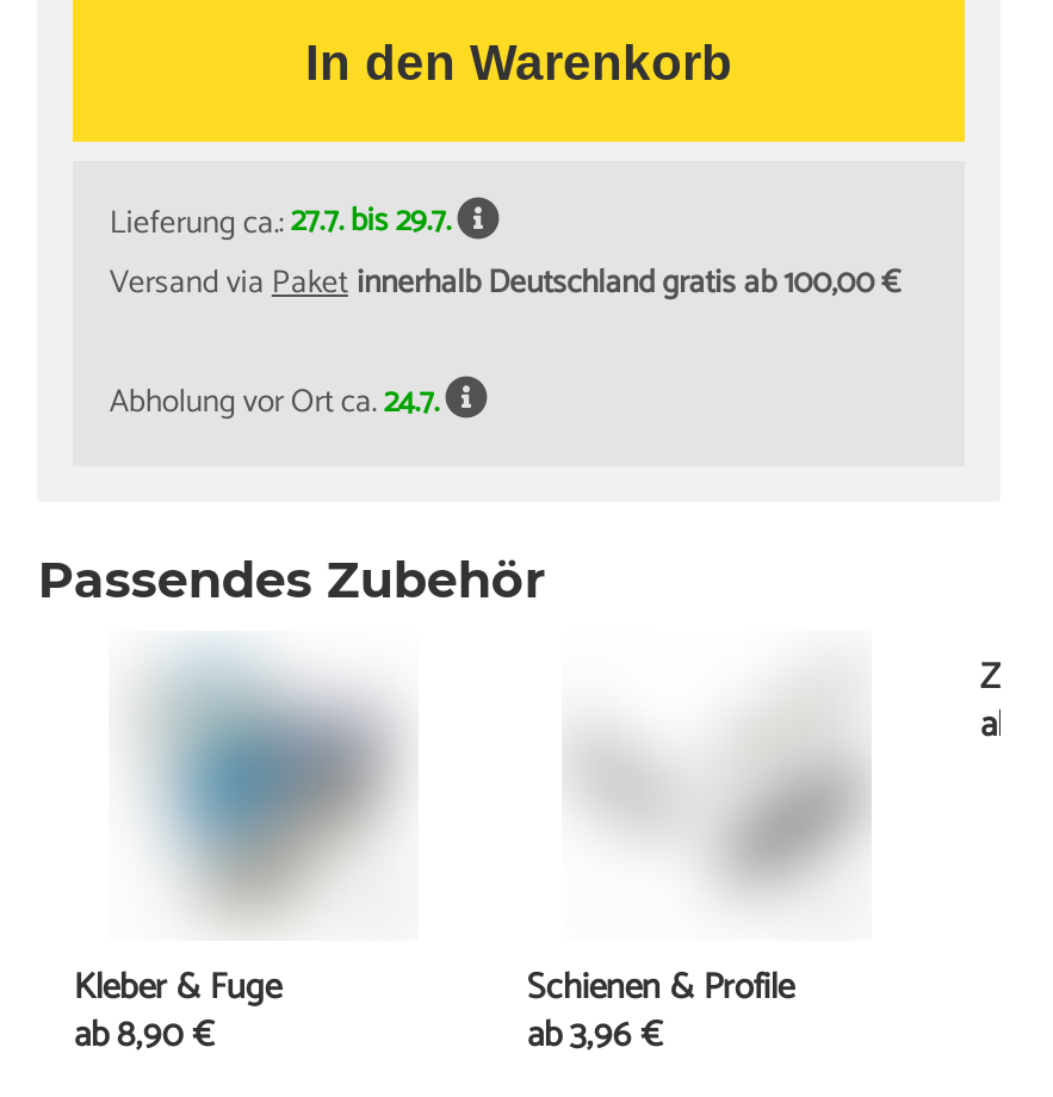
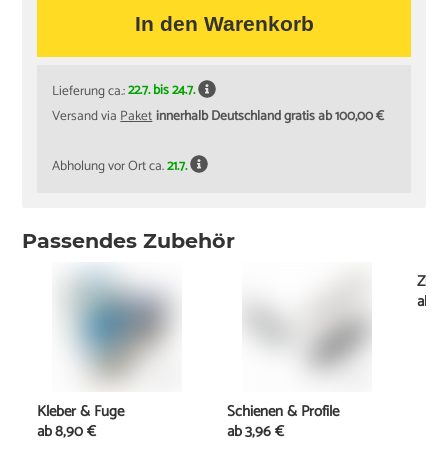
- Lieferung ca.:27.7. bis 29.7.
+ Lieferung ca.:22.7. bis 24.7.

- Abholung vor Ort ca.24.7.
+ Abholung vor Ort ca.21.7.
